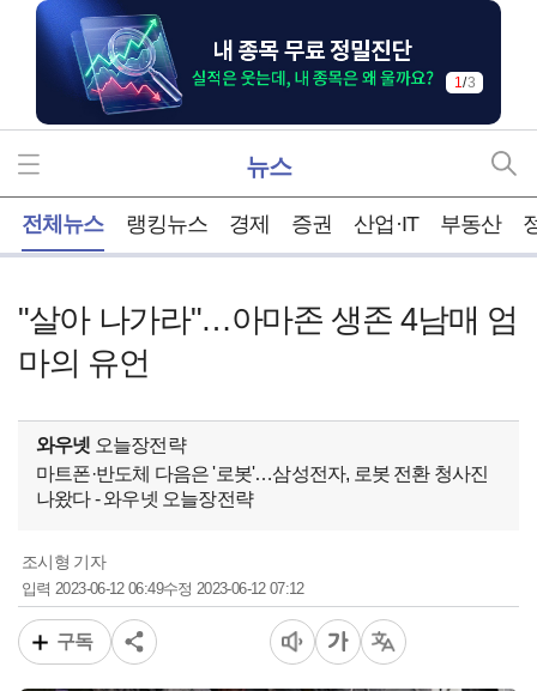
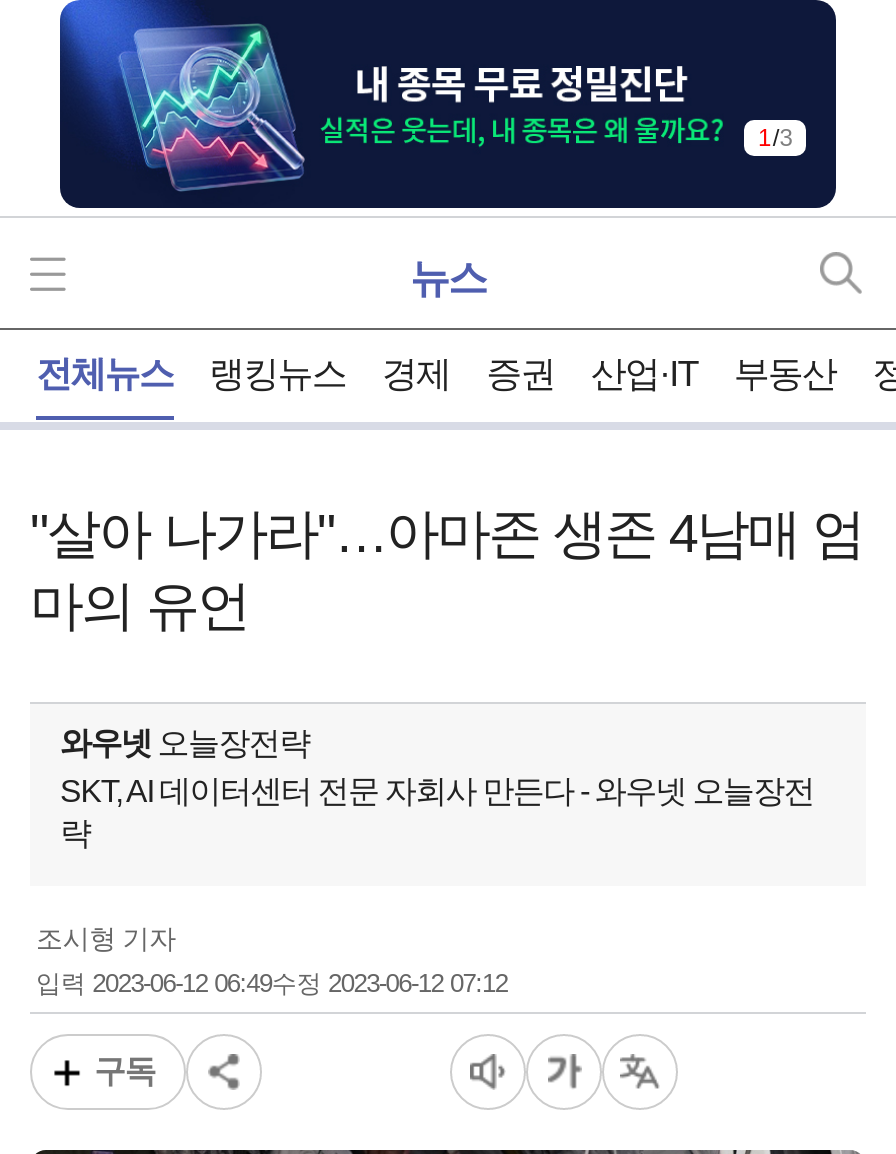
- 마트폰·반도체 다음은 '로봇'…삼성전자, 로봇 전환 청사진
- 나왔다 - 와우넷 오늘장전략
+ SKT, AI 데이터센터 전문 자회사 만든다 - 와우넷 오늘장전
+ 략
